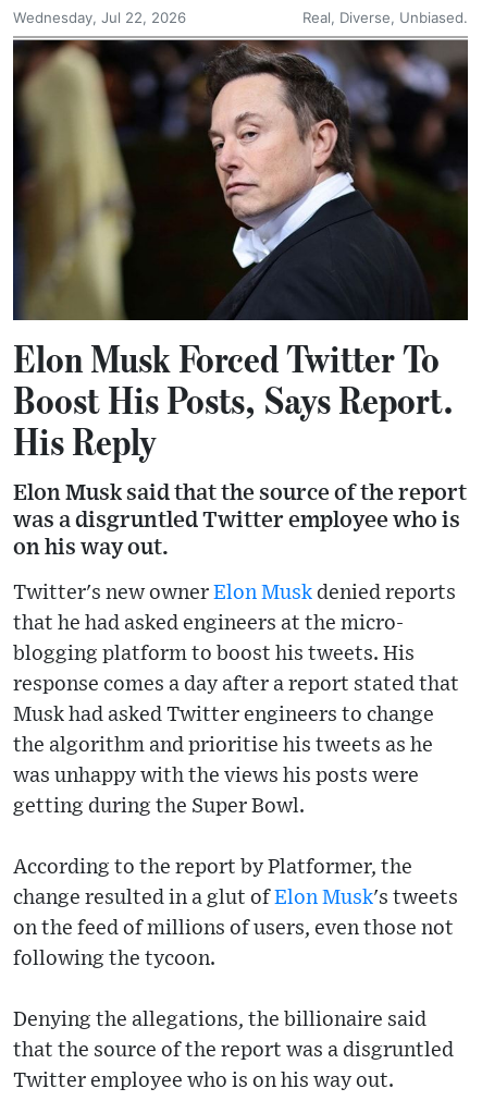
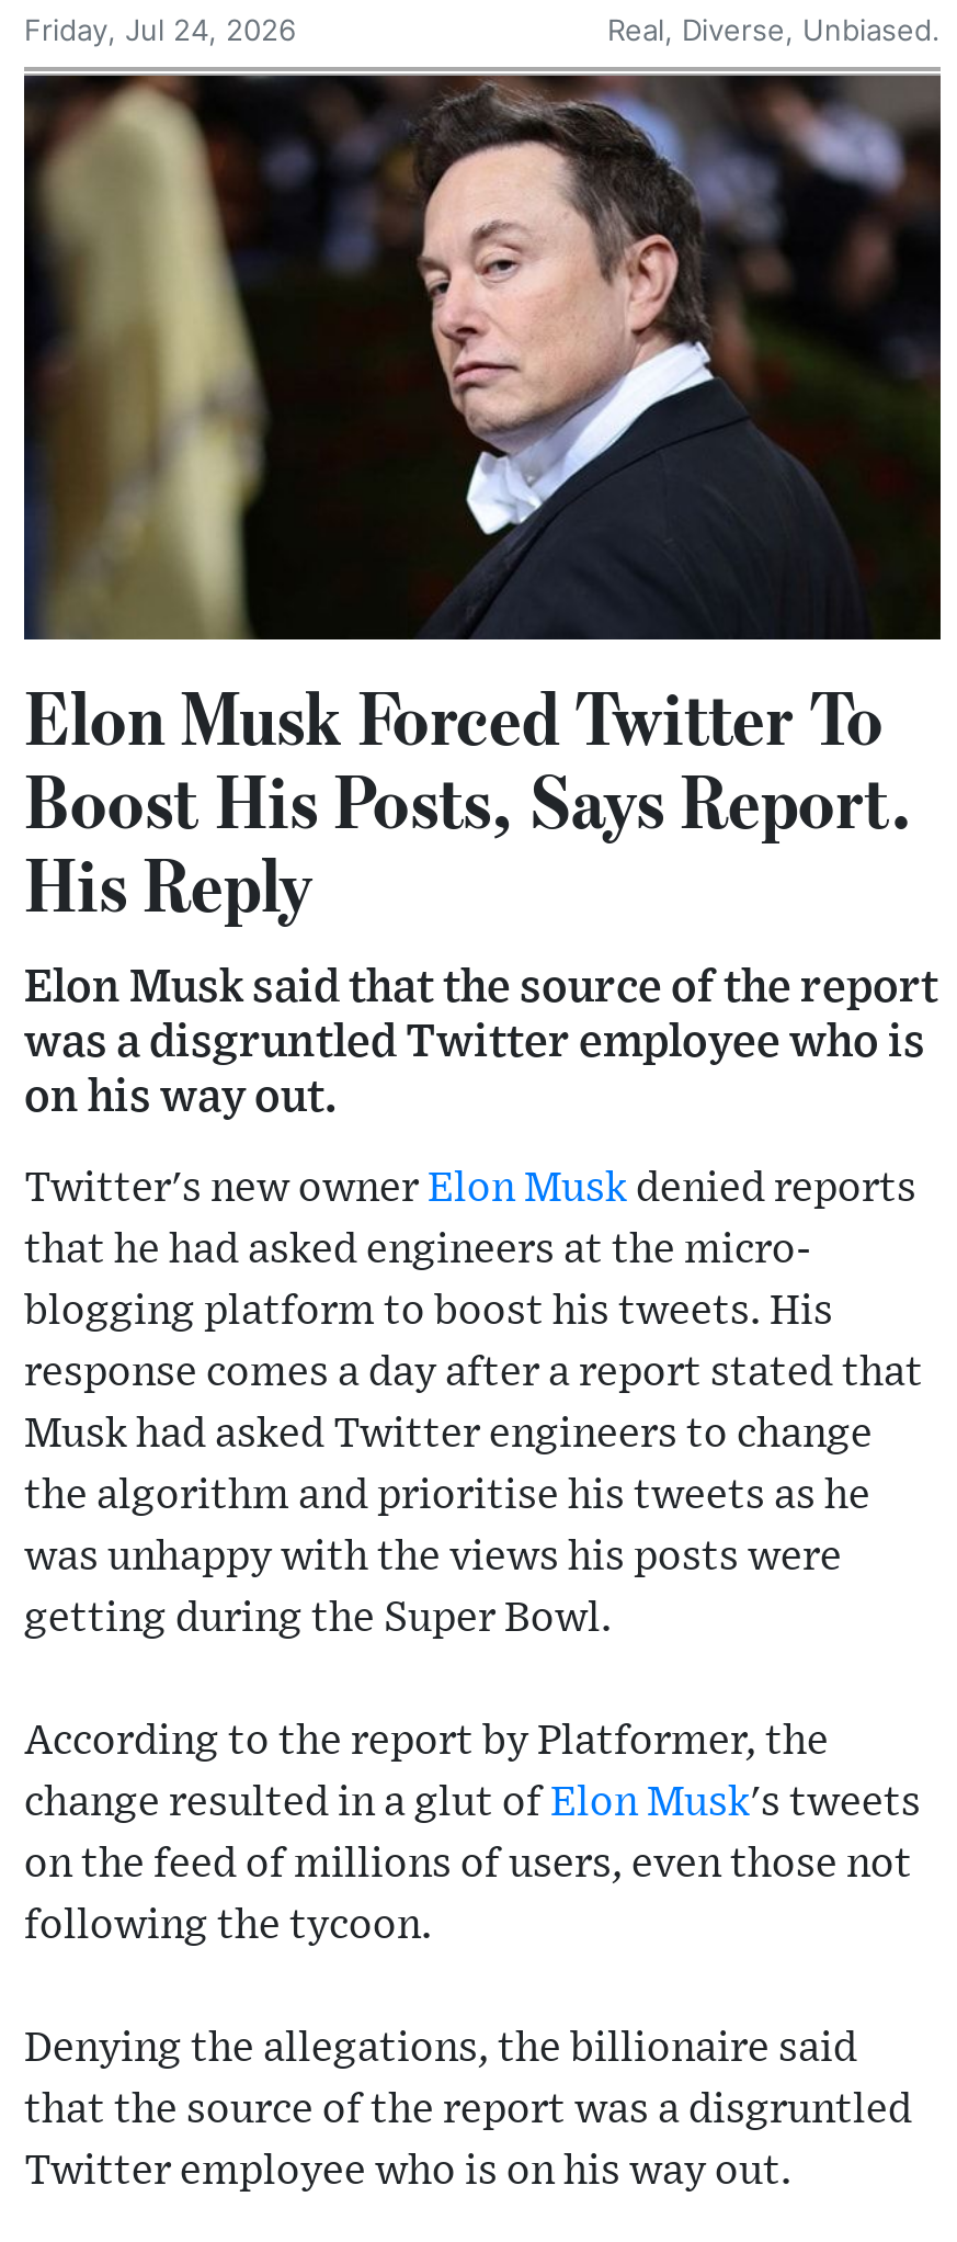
- Wednesday, Jul 22, 2026
+ Friday, Jul 24, 2026
